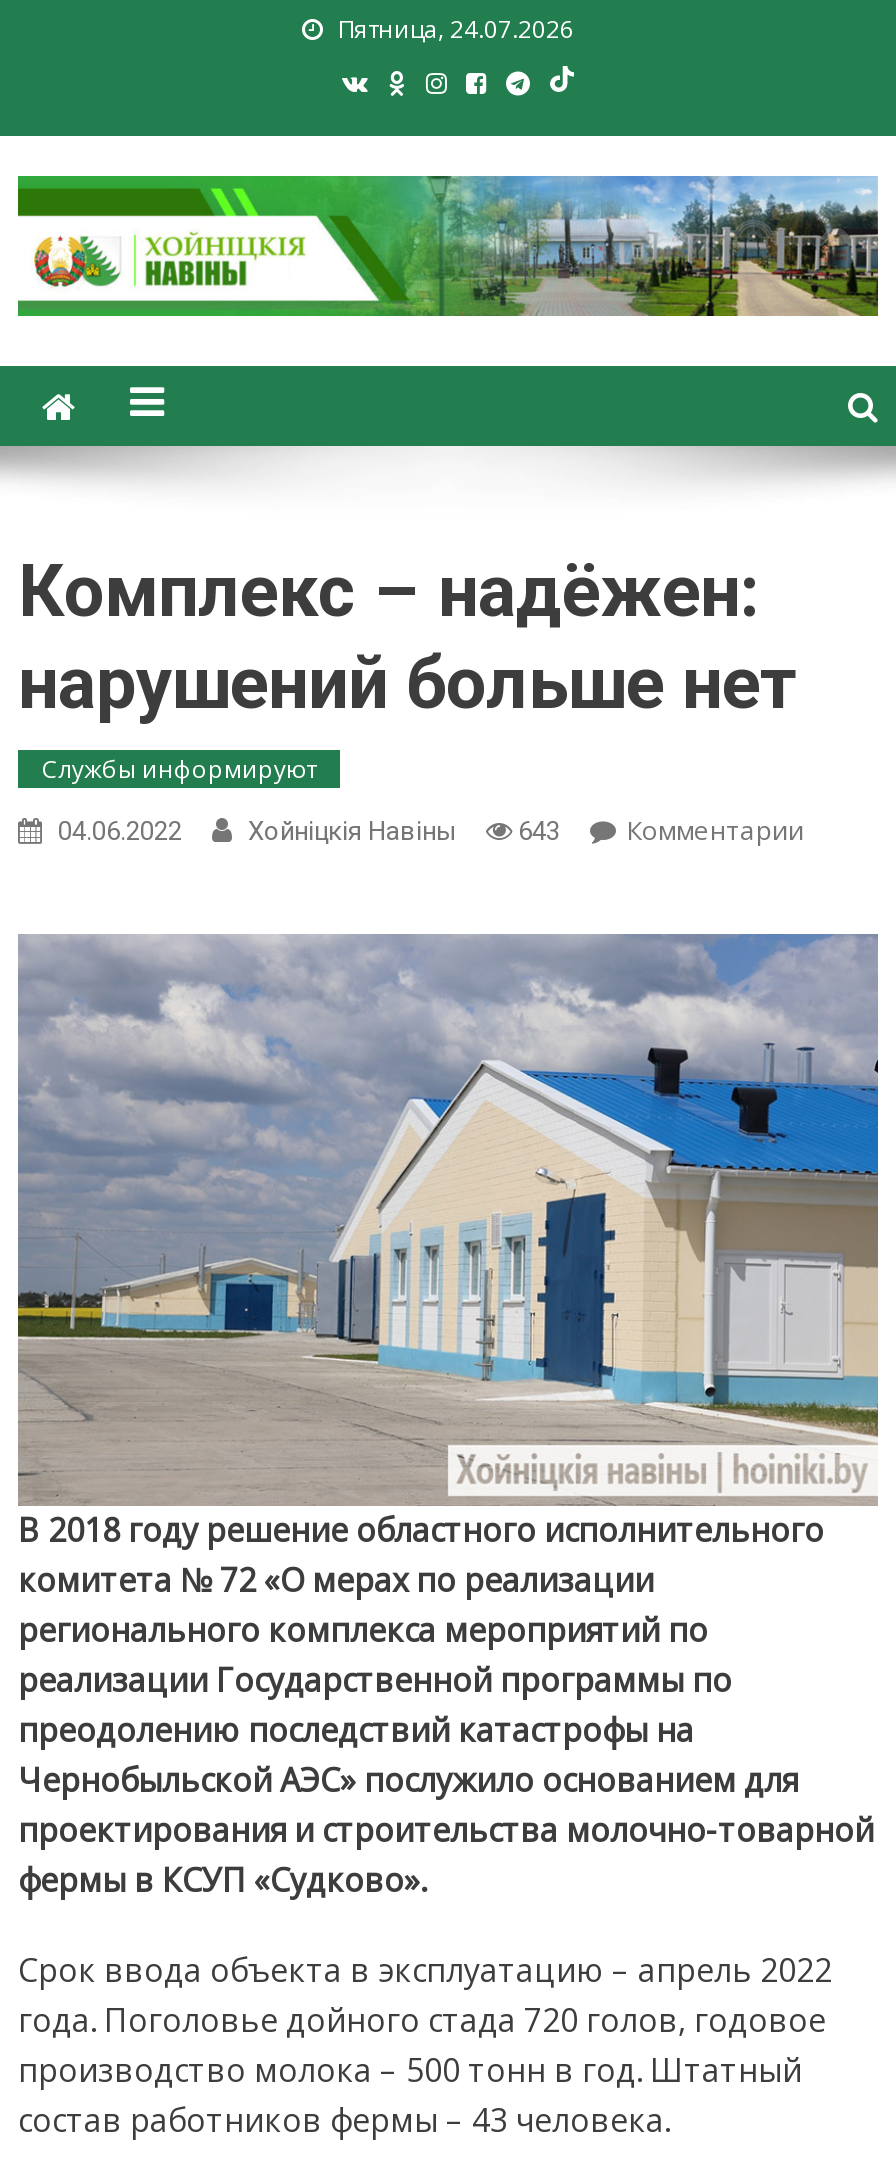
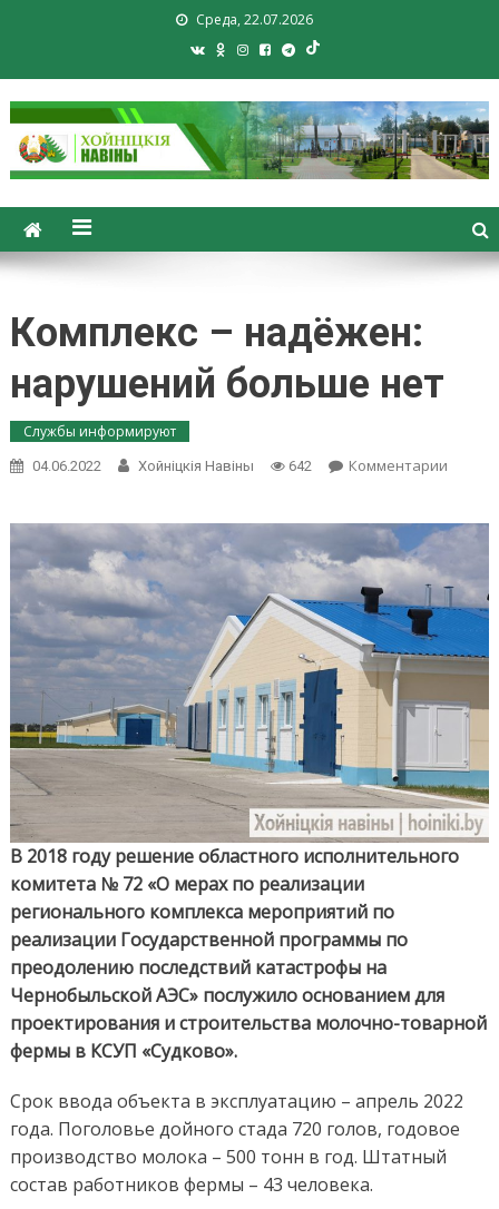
- Пятница, 24.07.2026
+ Среда, 22.07.2026

- 643
+ 642
